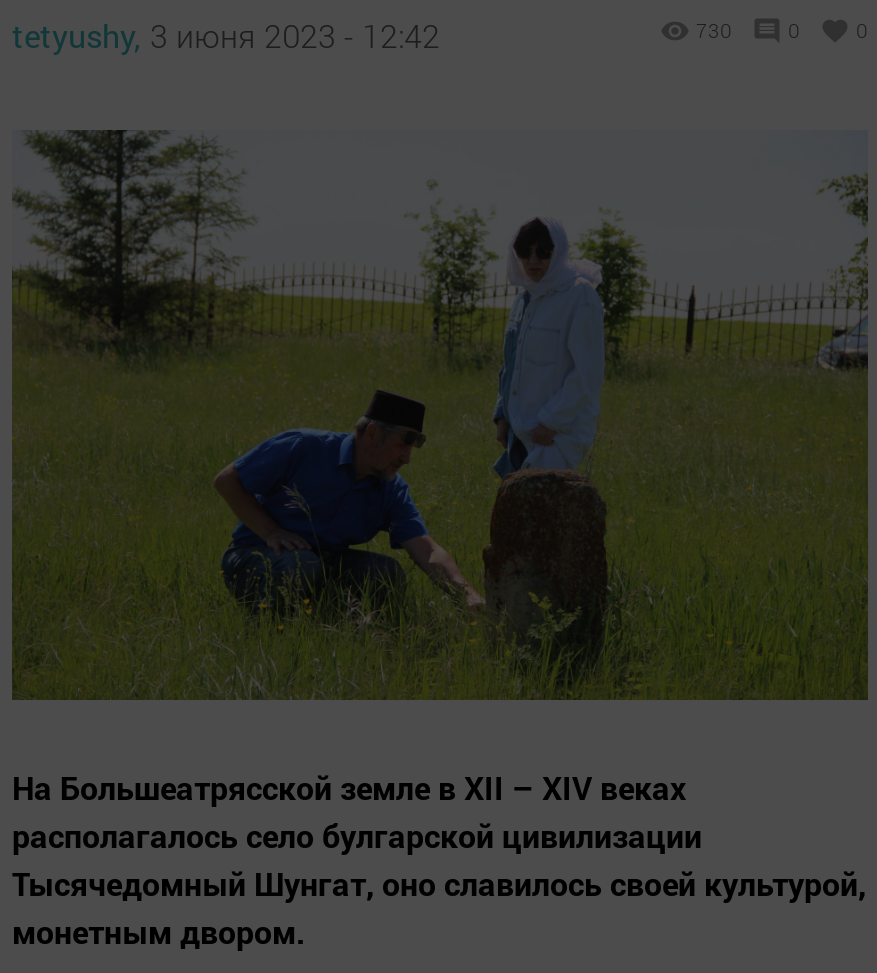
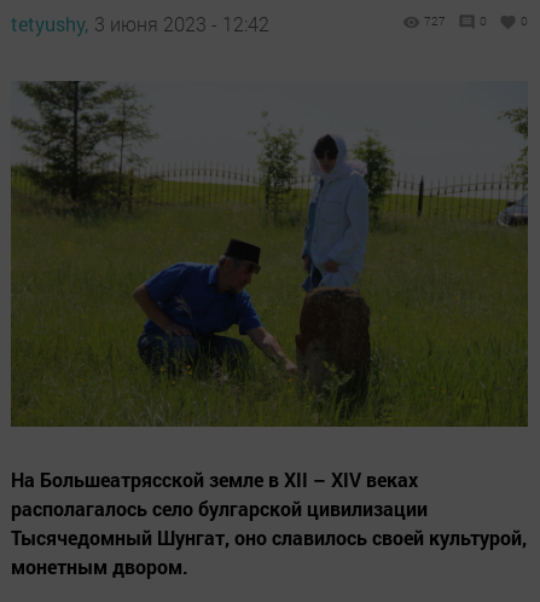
- 730
+ 727
